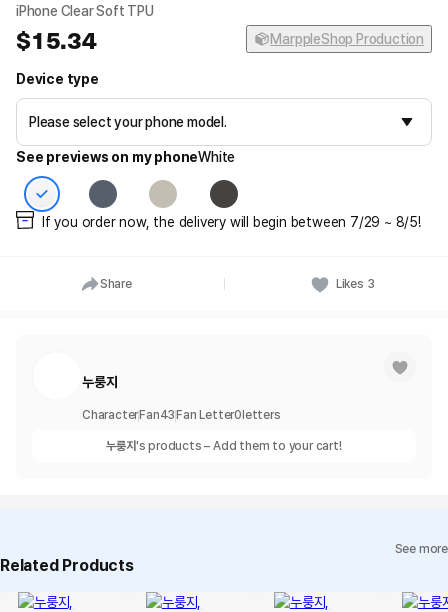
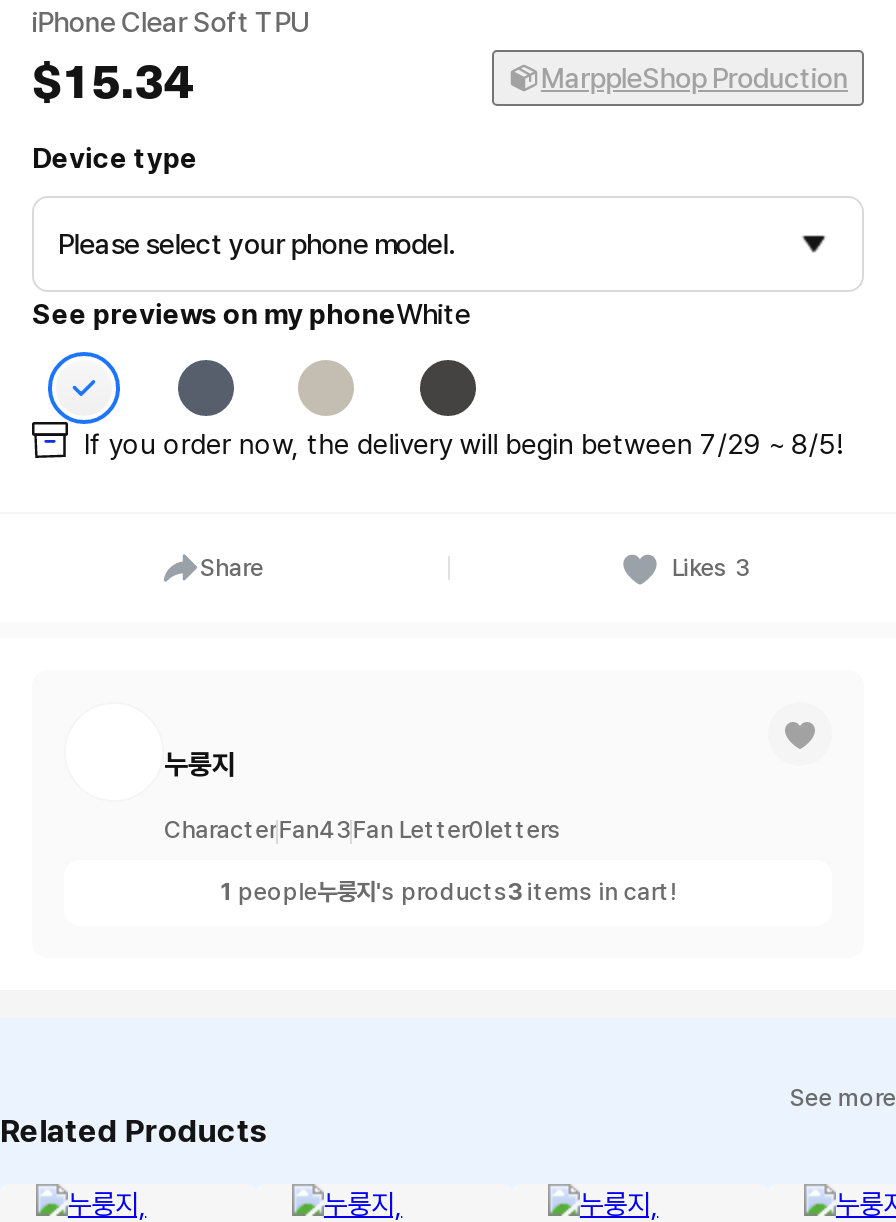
- 누룽지's products – Add them to your cart!
+ 1 people누룽지's products3 items in cart!
